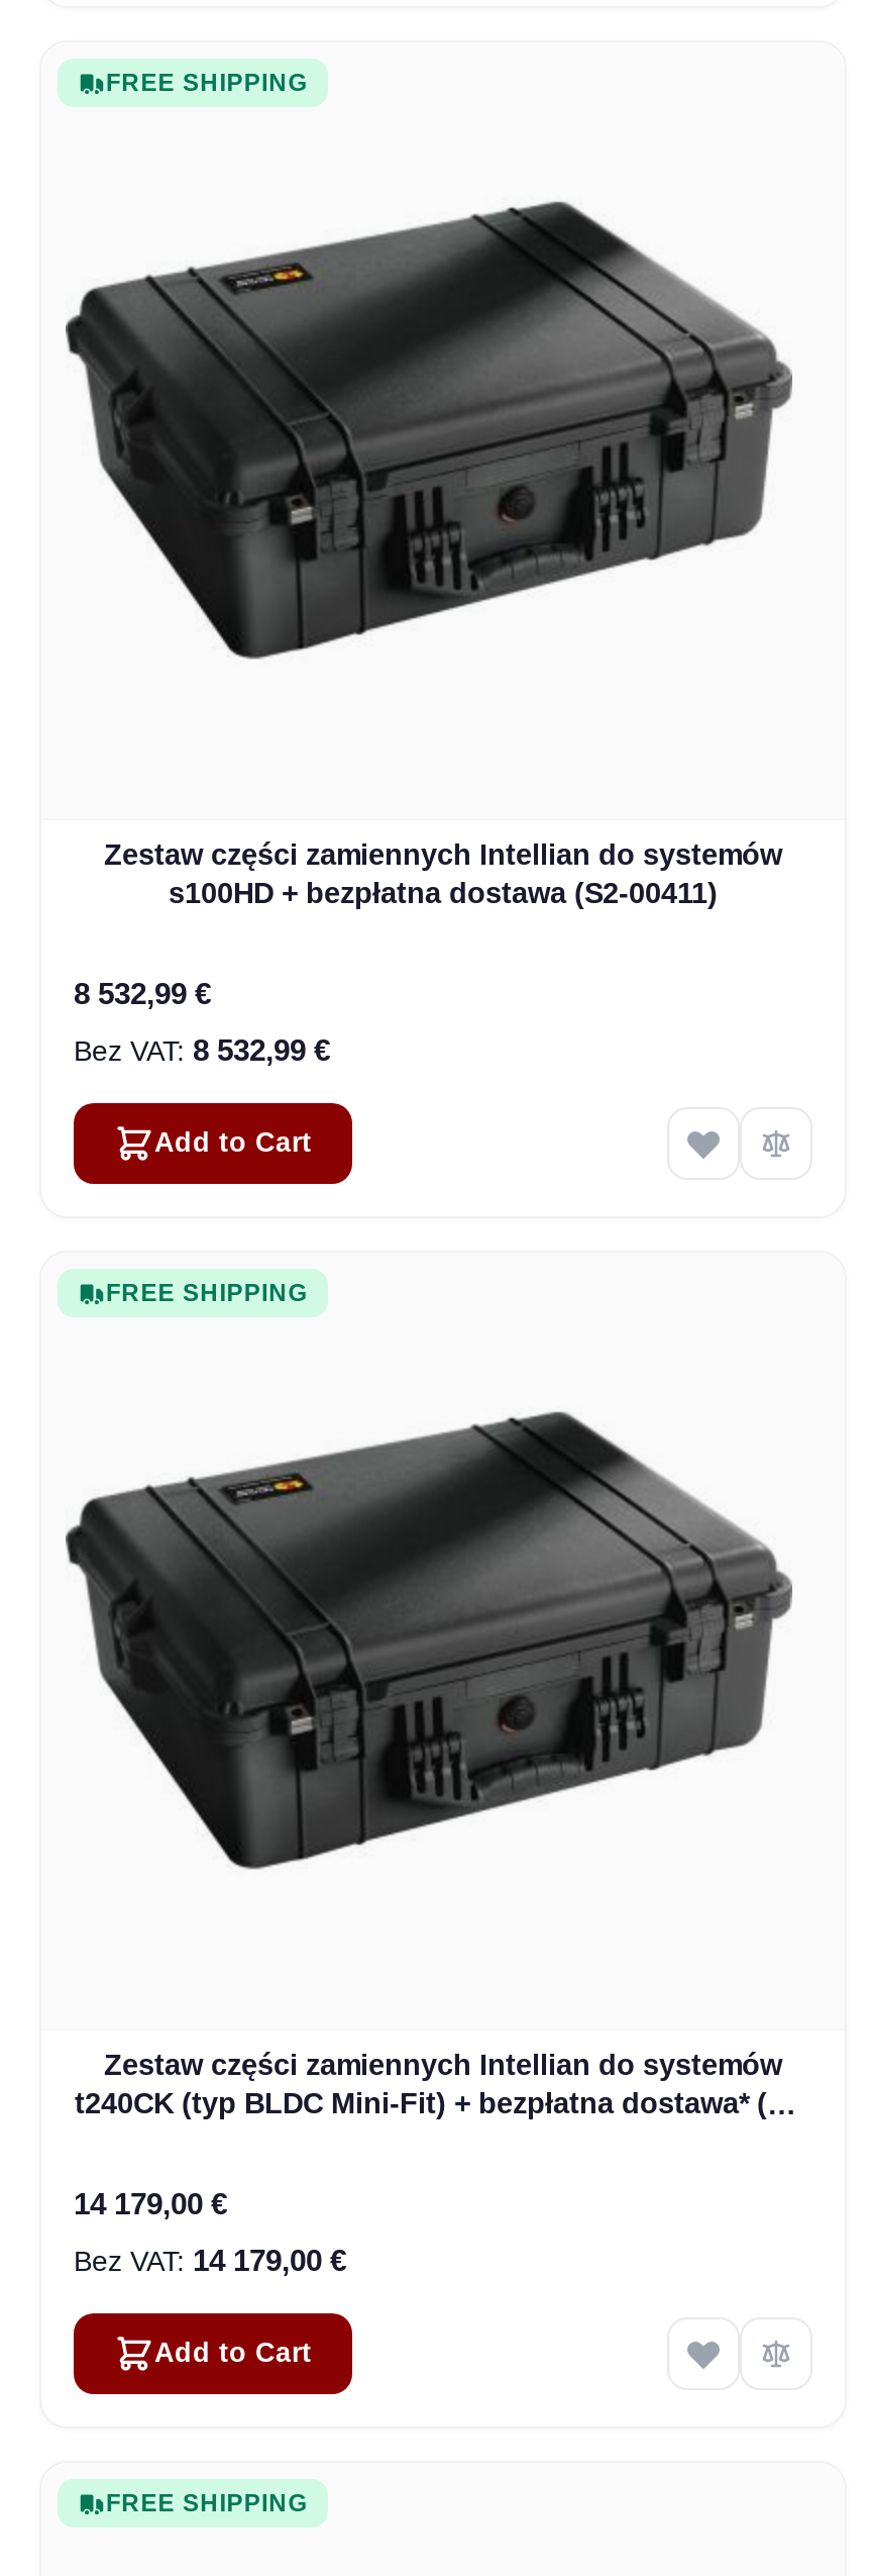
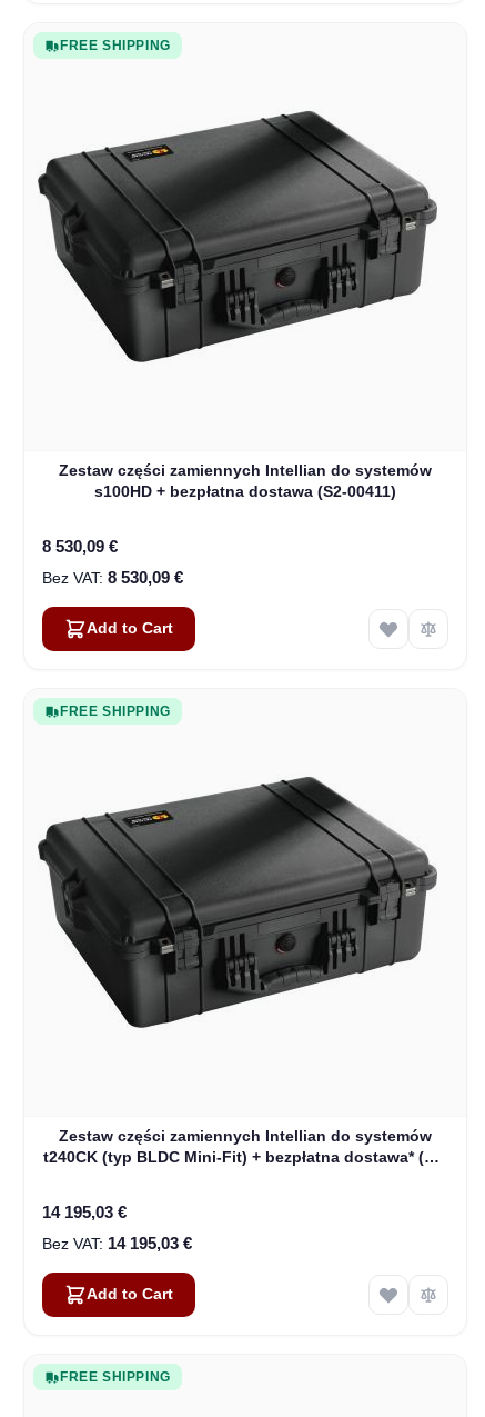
- 8 532,99 €
+ 8 530,09 €

- 8 532,99 €
+ 8 530,09 €

- 14 179,00 €
+ 14 195,03 €

- 14 179,00 €
+ 14 195,03 €
